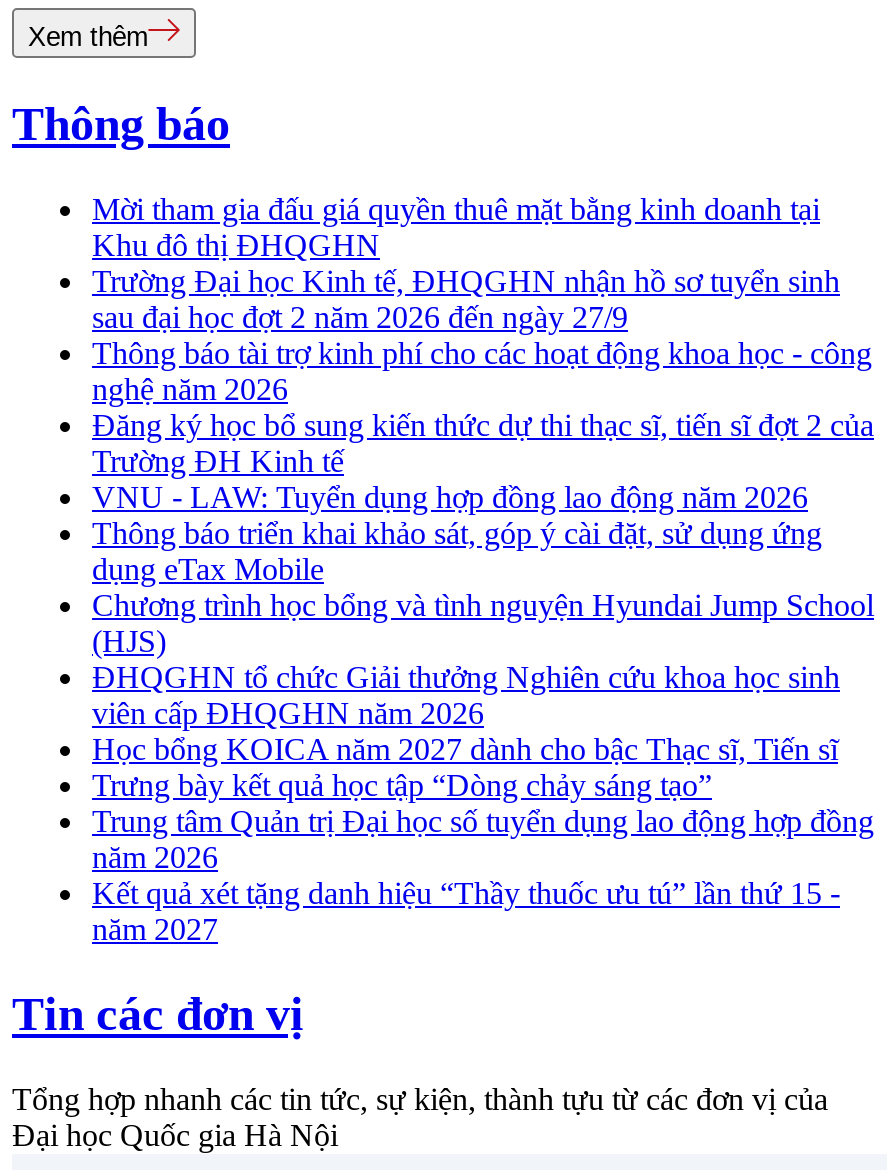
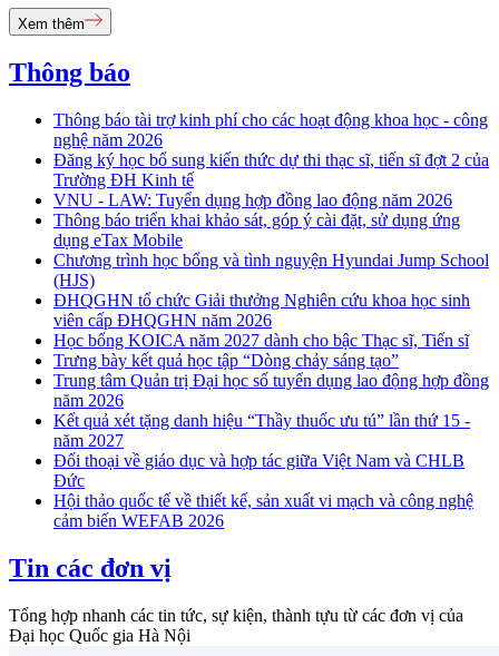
- Mời tham gia đấu giá quyền thuê mặt bằng kinh doanh tại
- Khu đô thị ĐHQGHN
- Trường Đại học Kinh tế, ĐHQGHN nhận hồ sơ tuyển sinh
- sau đại học đợt 2 năm 2026 đến ngày 27/9

moved up: Thông báo tài trợ kinh phí cho các hoạt động khoa học - công | nghệ năm 2026 | Đăng ký học bổ sung kiến thức dự thi thạc sĩ, tiến sĩ đợt 2 của | ... | Kết quả xét tặng danh hiệu “Thầy thuốc ưu tú” lần thứ 15 - | năm 2027

+ Đối thoại về giáo dục và hợp tác giữa Việt Nam và CHLB
+ Đức
+ Hội thảo quốc tế về thiết kế, sản xuất vi mạch và công nghệ
+ cảm biến WEFAB 2026
